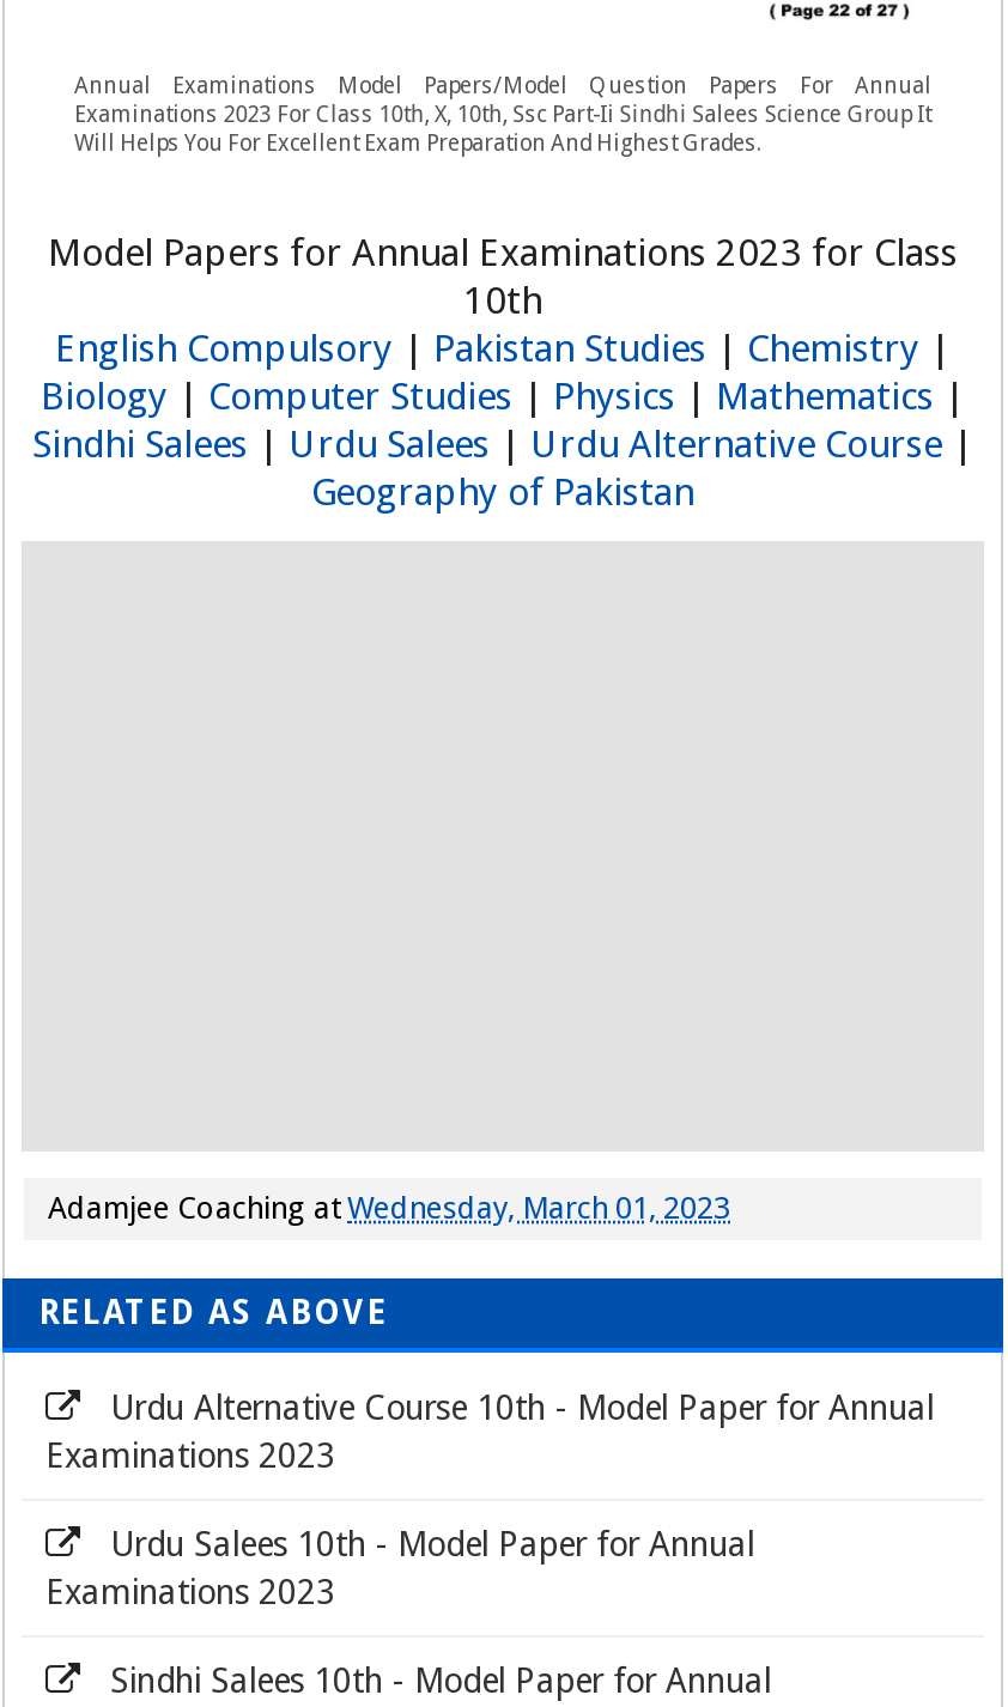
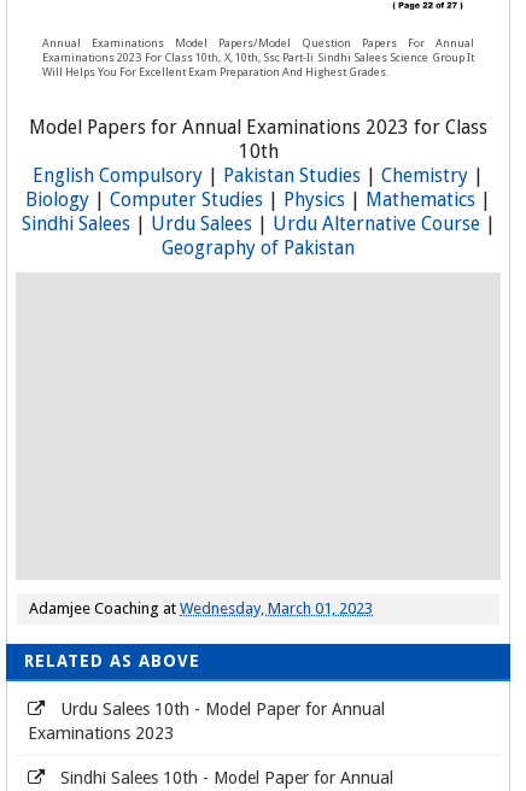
- Urdu Alternative Course 10th - Model Paper for Annual
- Examinations 2023
